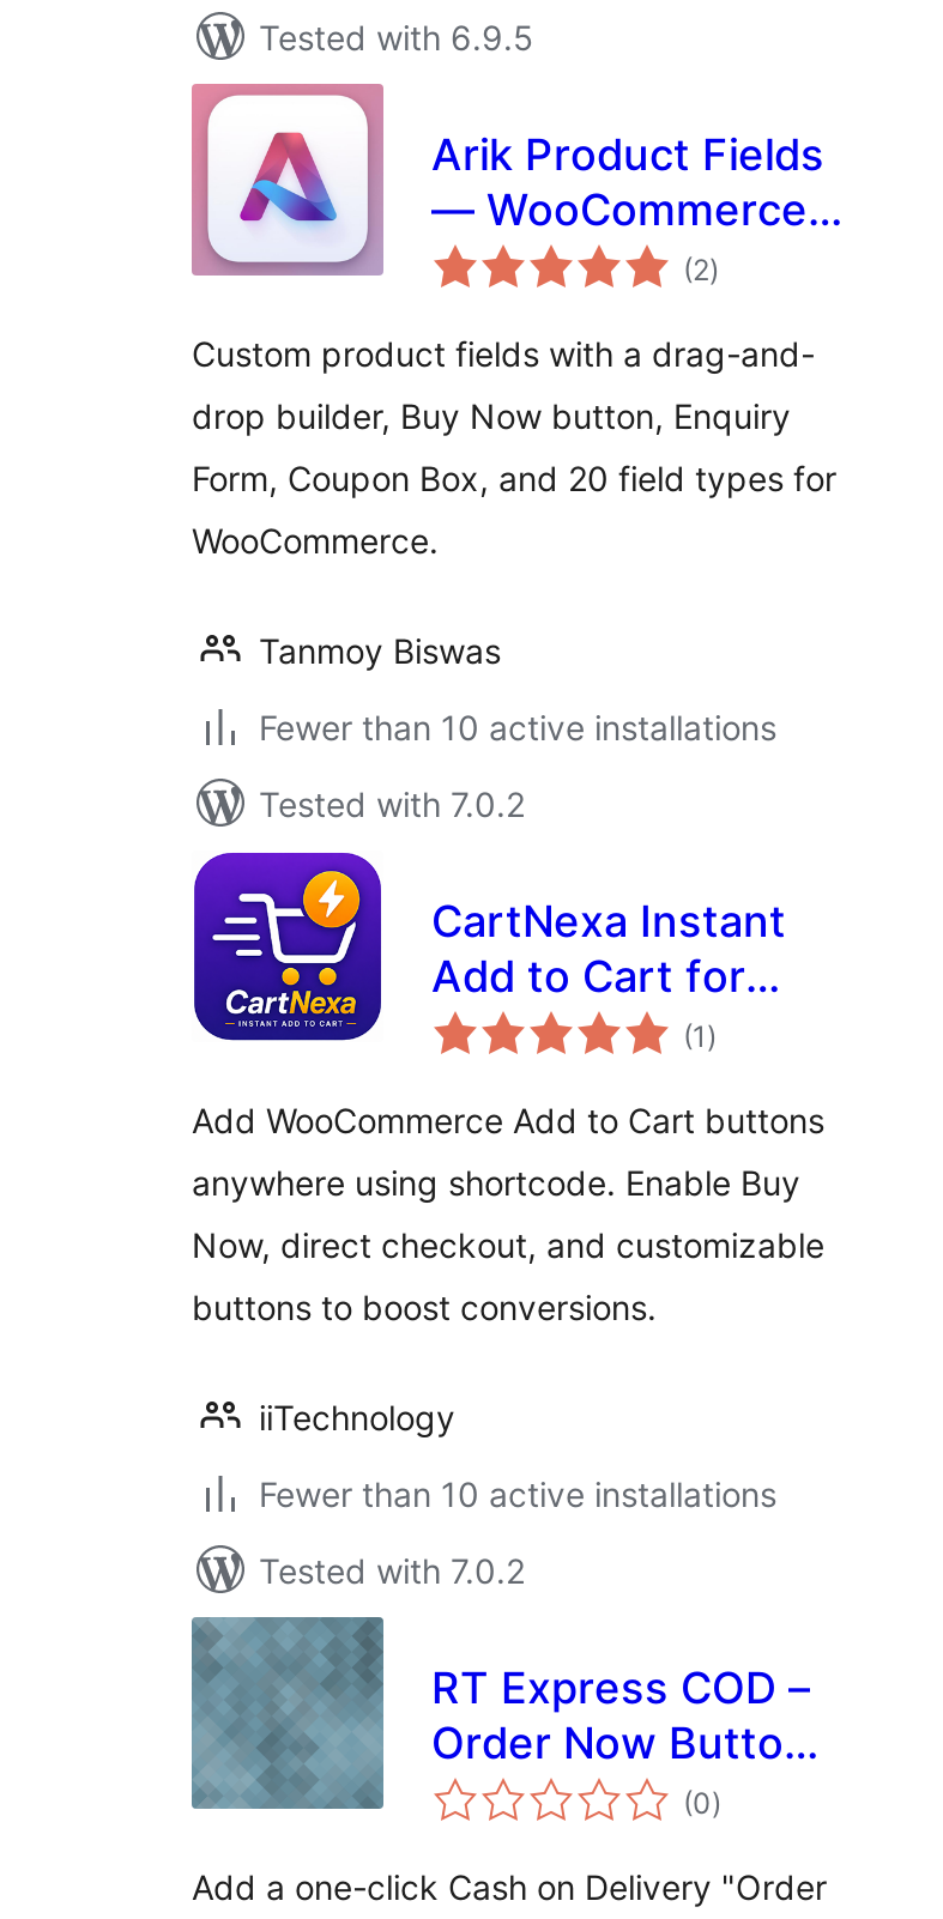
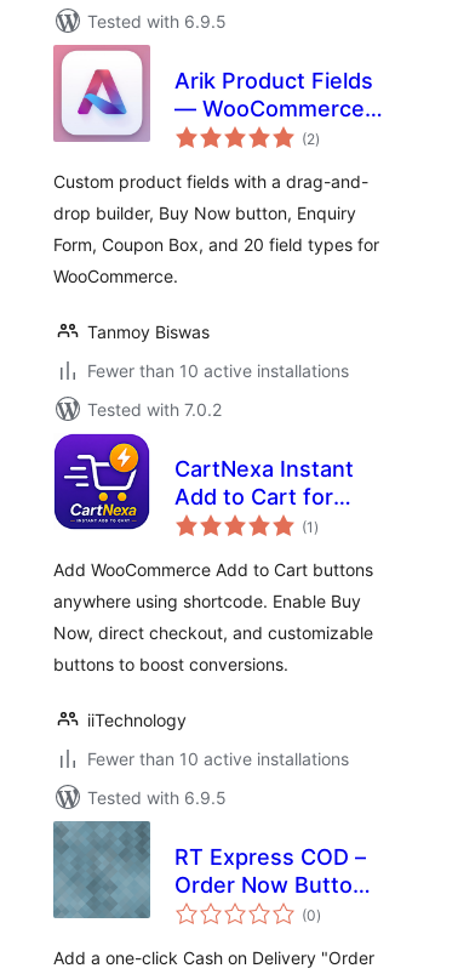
- Tested with 7.0.2
+ Tested with 6.9.5
